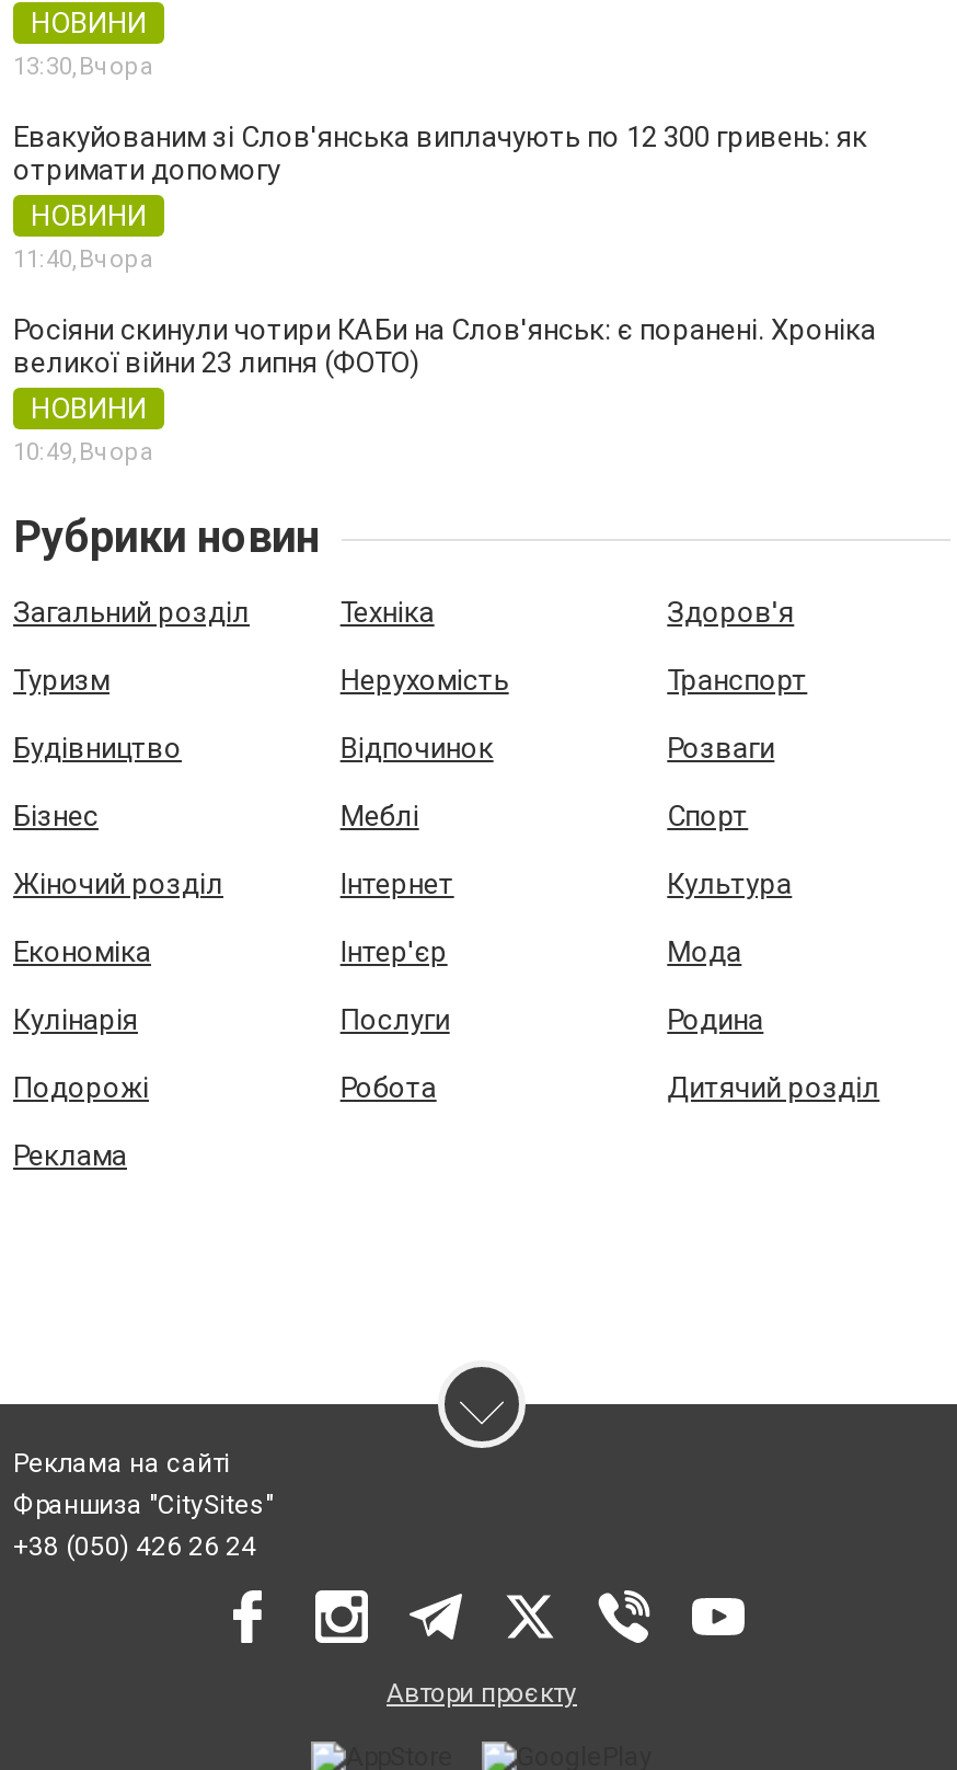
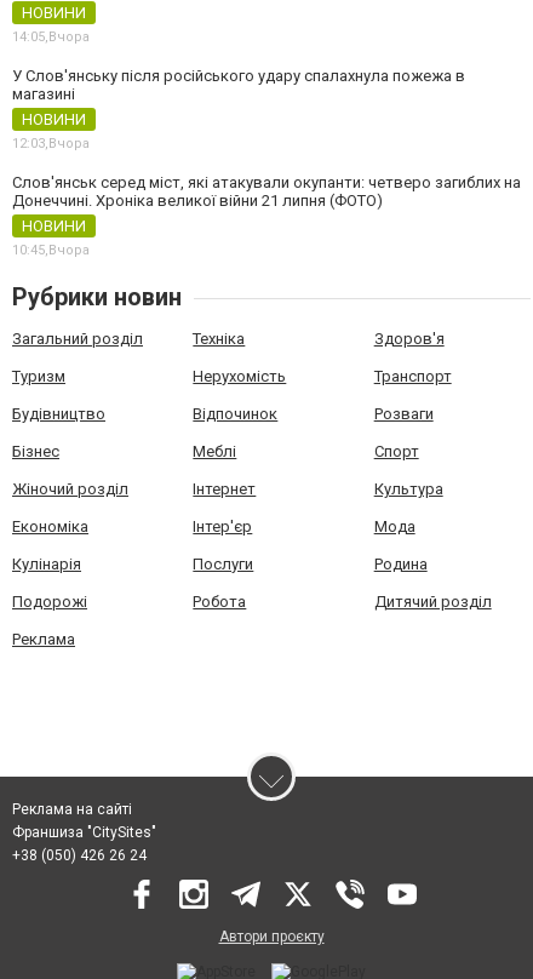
- 13:30, Вчора
+ 14:05, Вчора

- Евакуйованим зі Слов'янська виплачують по 12 300 гривень: як
- отримати допомогу
+ У Слов'янську після російського удару спалахнула пожежа в
+ магазині

- 11:40, Вчора
+ 12:03, Вчора

- Росіяни скинули чотири КАБи на Слов'янськ: є поранені. Хроніка
- великої війни 23 липня (ФОТО)
+ Слов'янськ серед міст, які атакували окупанти: четверо загиблих на
+ Донеччині. Хроніка великої війни 21 липня (ФОТО)

- 10:49, Вчора
+ 10:45, Вчора
